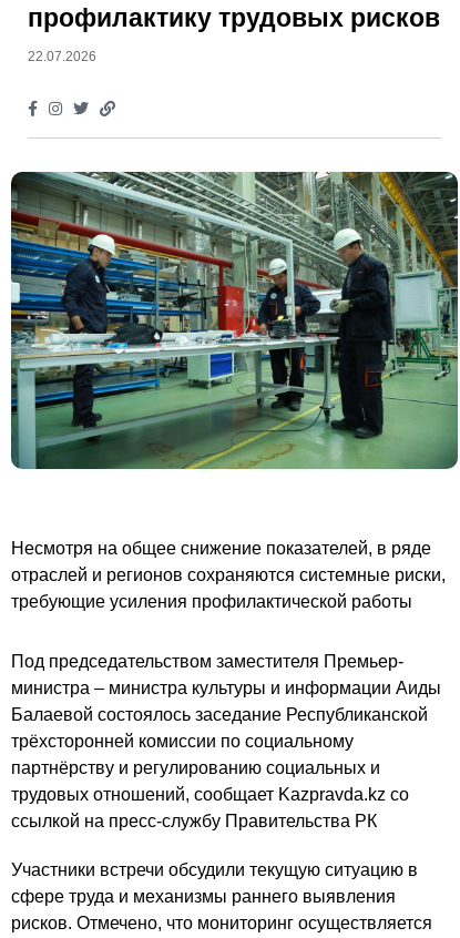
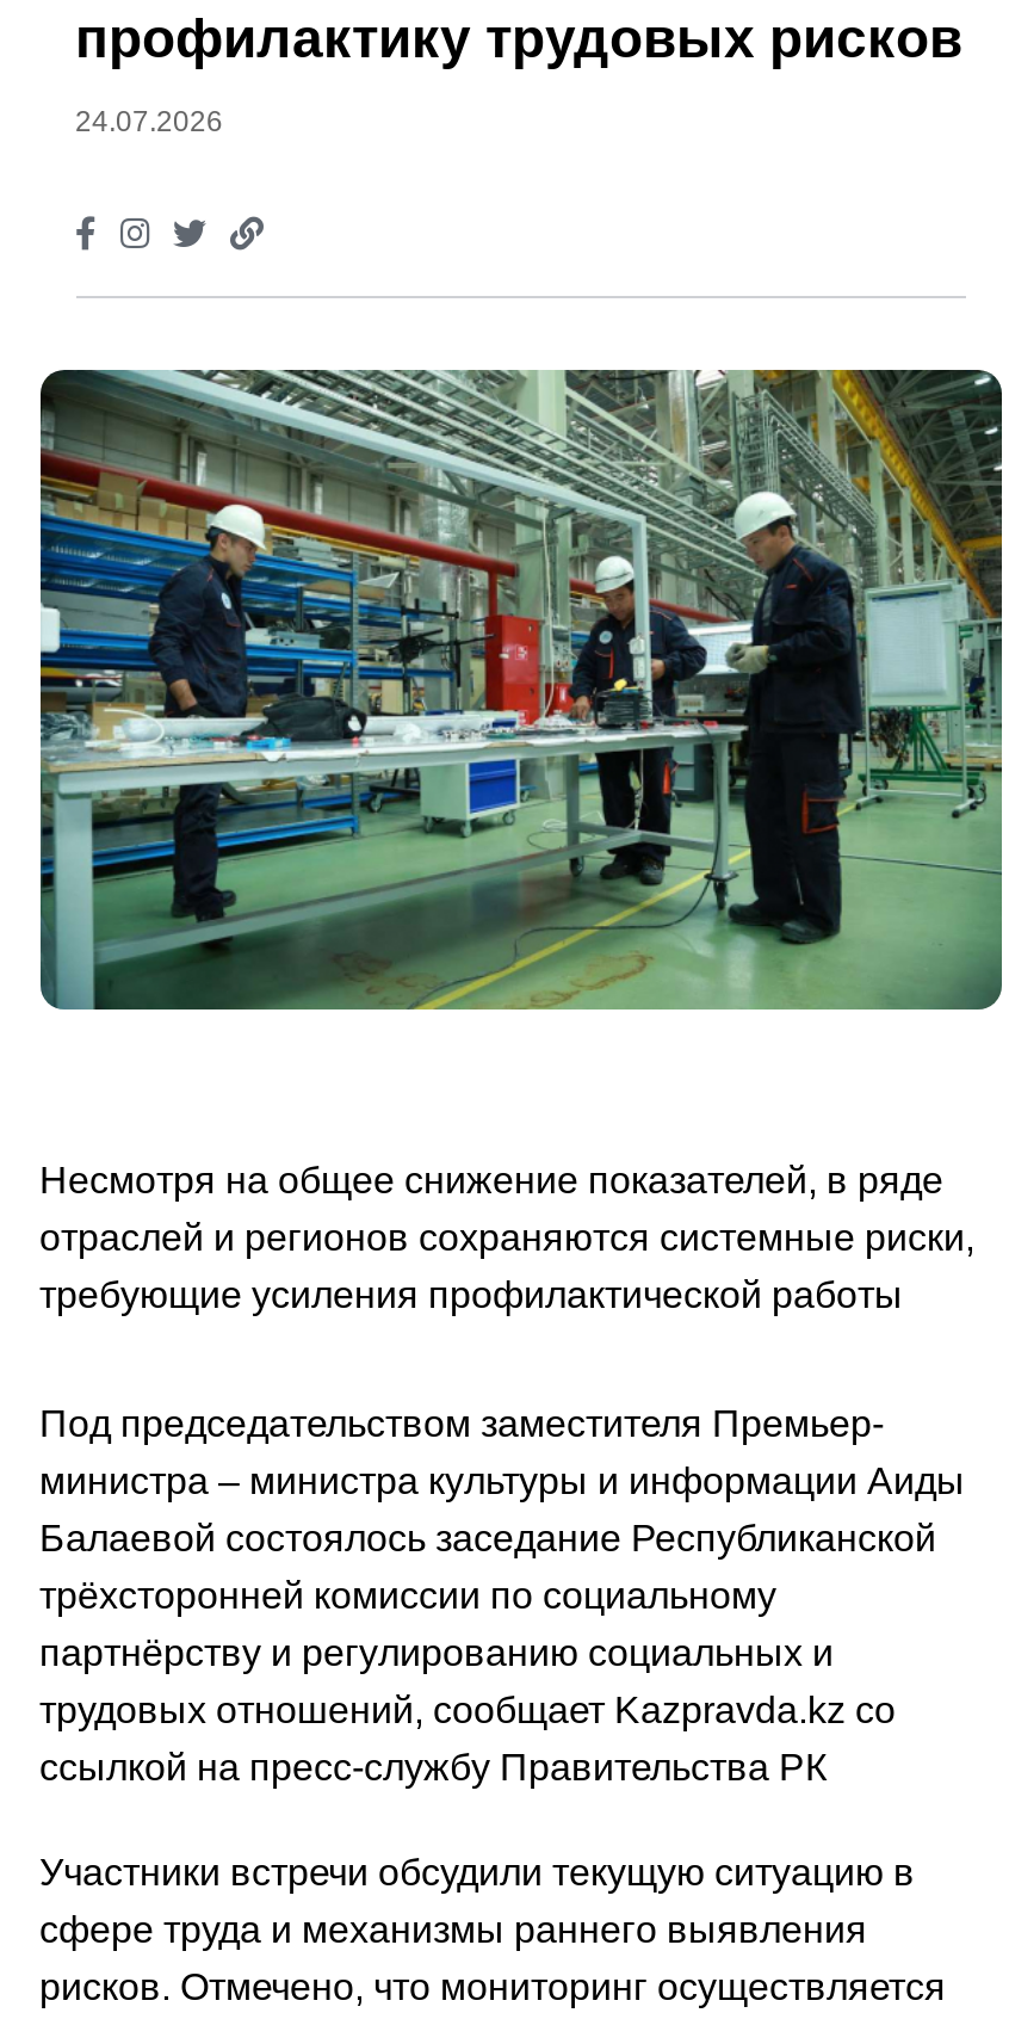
- 22.07.2026
+ 24.07.2026
